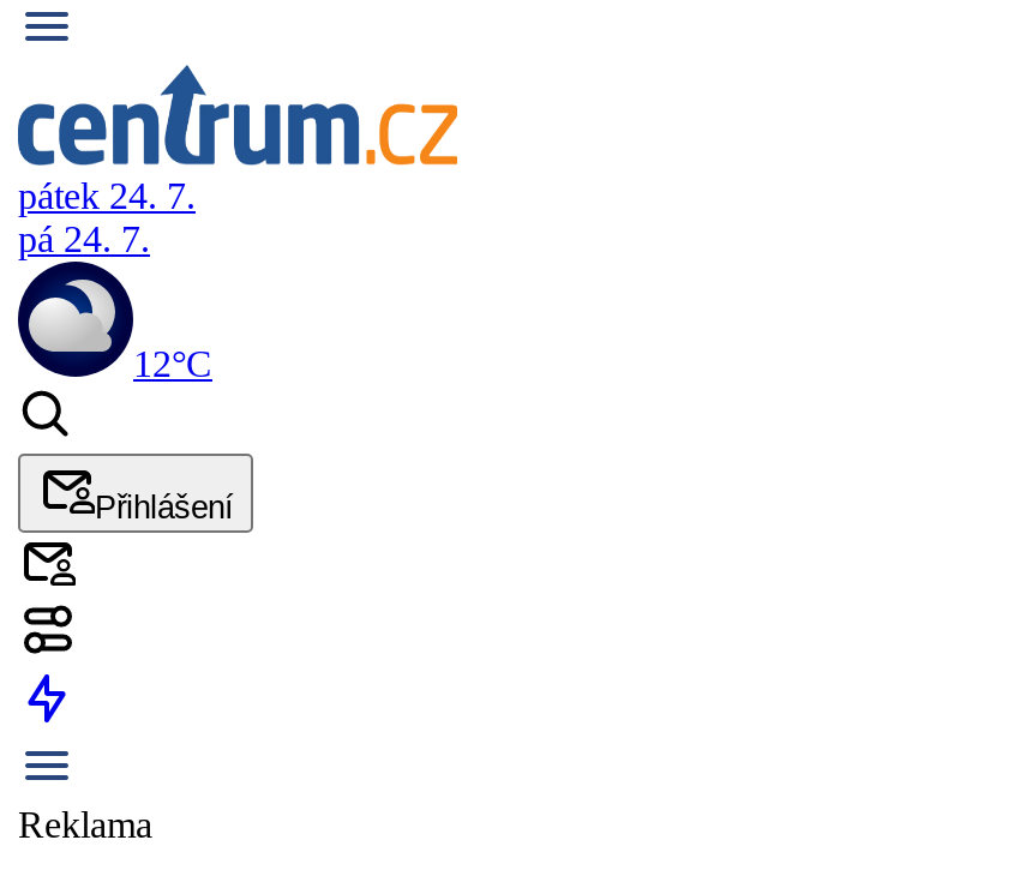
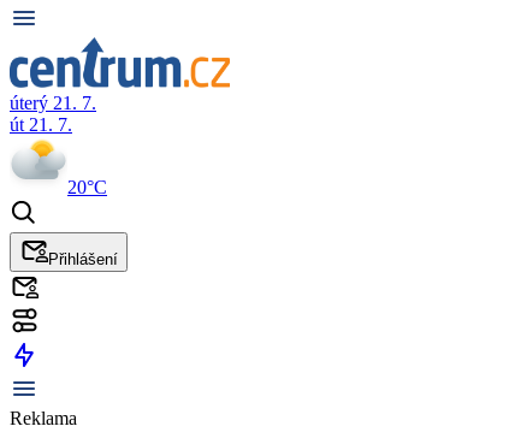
- pátek 24. 7.
- pá 24. 7.
+ úterý 21. 7.
+ út 21. 7.

- [image]
- 12°C
+ [image]
+ 20°C
